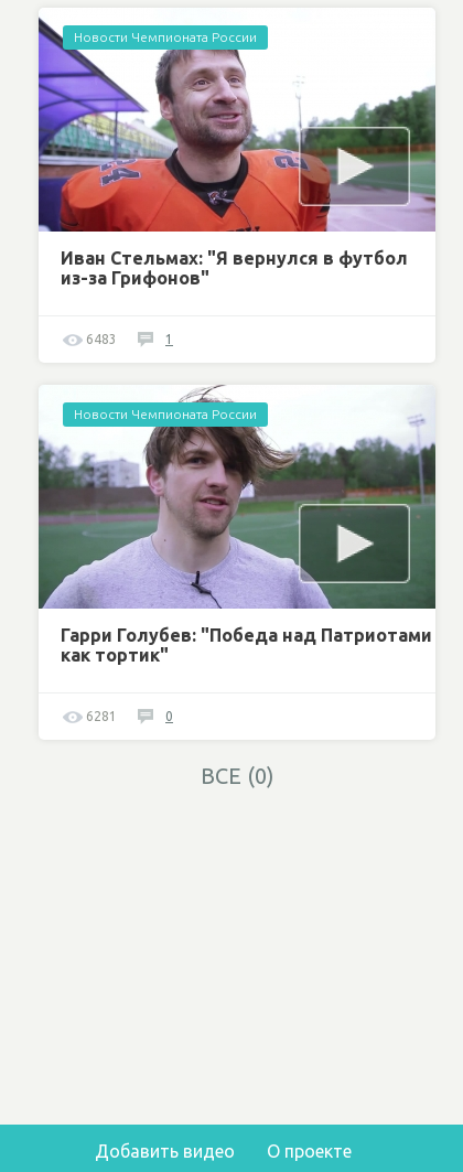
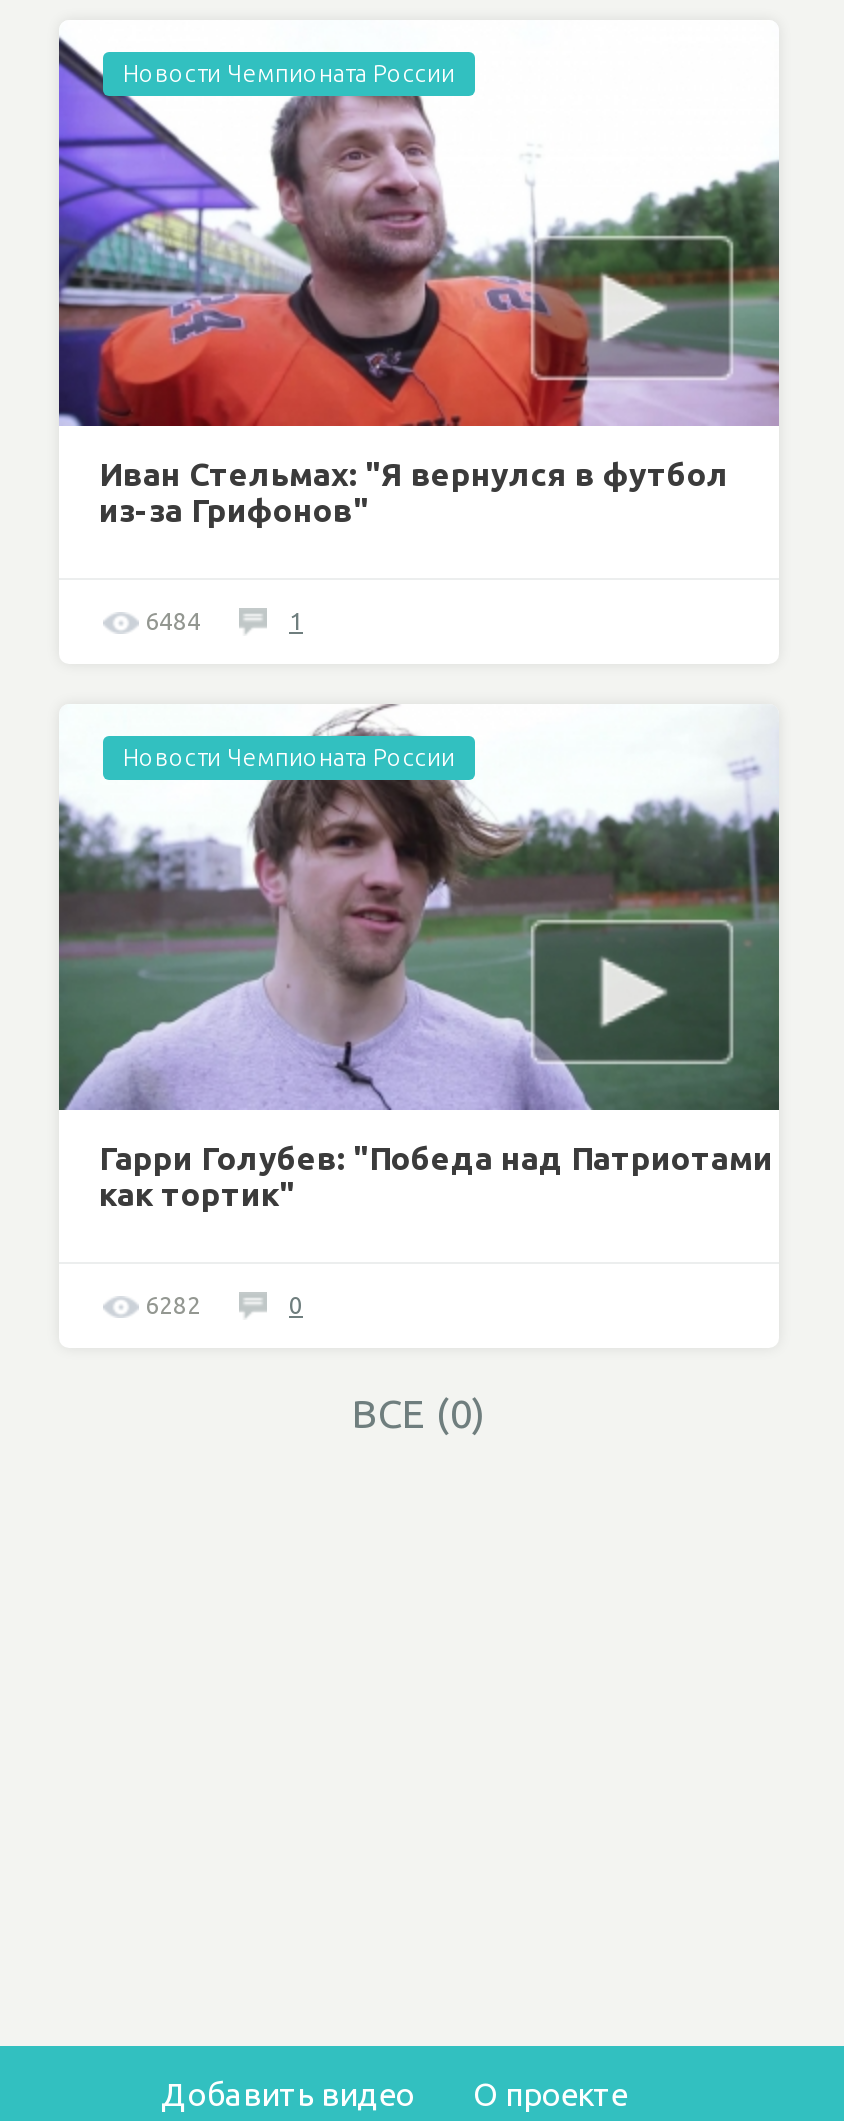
- 6483
+ 6484

- 6281
+ 6282
